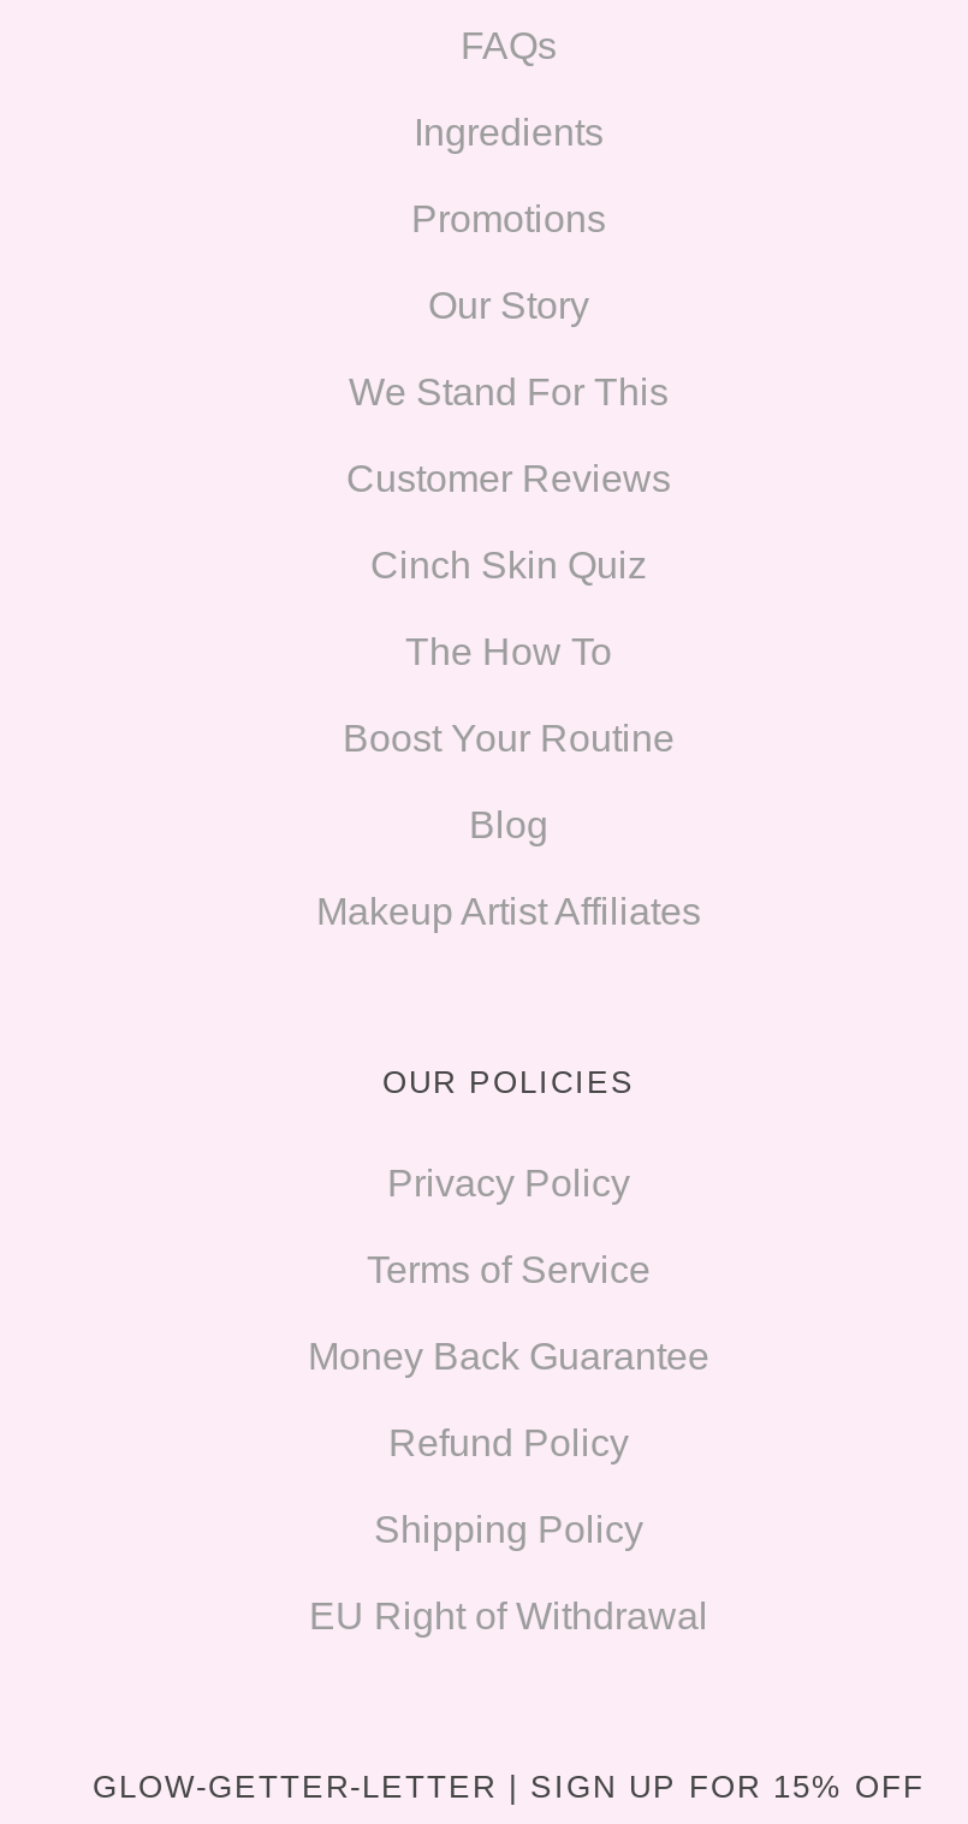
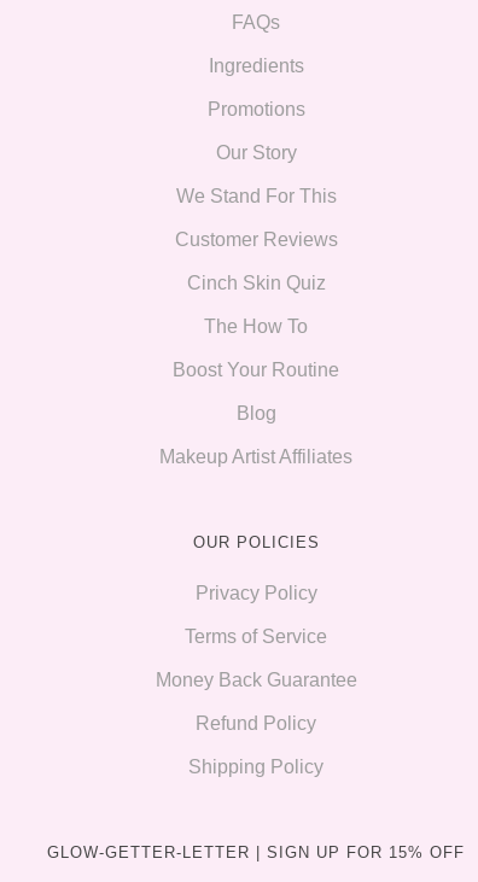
- EU Right of Withdrawal
